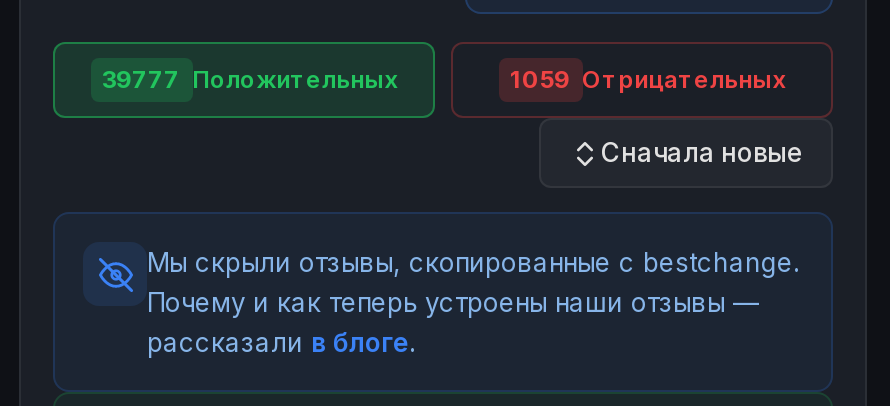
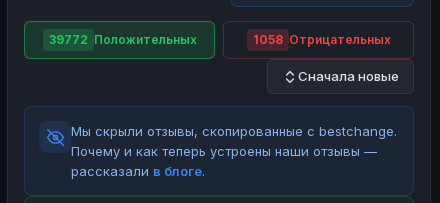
- 39777 Положительных
+ 39772 Положительных

- 1059 Отрицательных
+ 1058 Отрицательных
